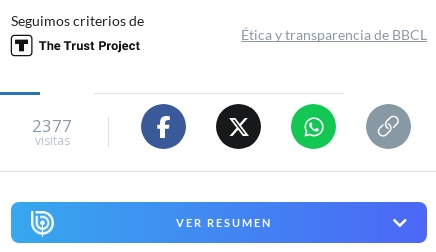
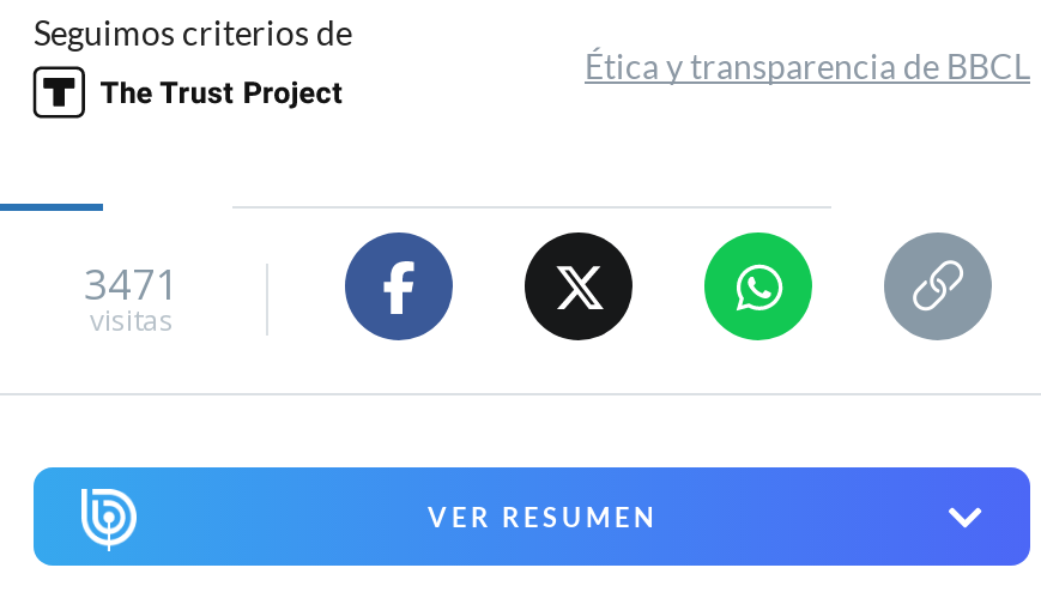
- 2377
+ 3471
